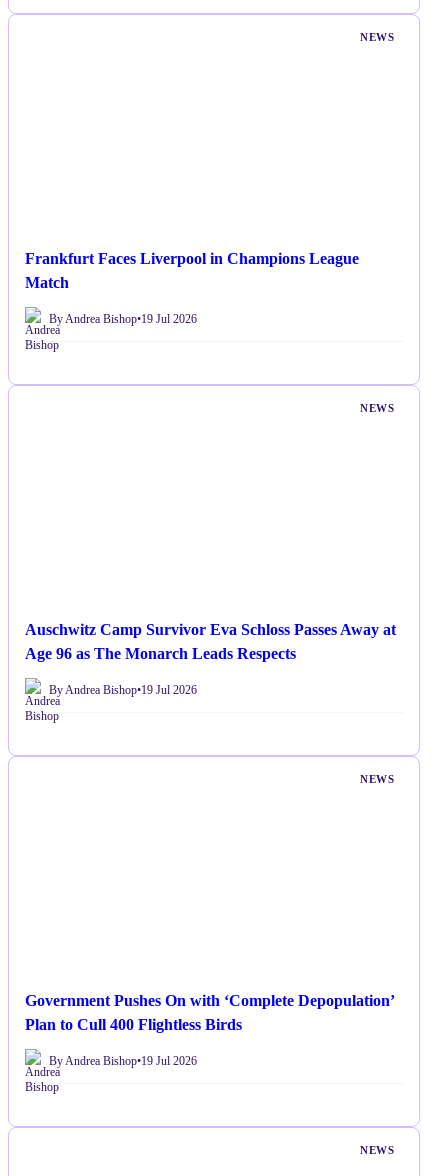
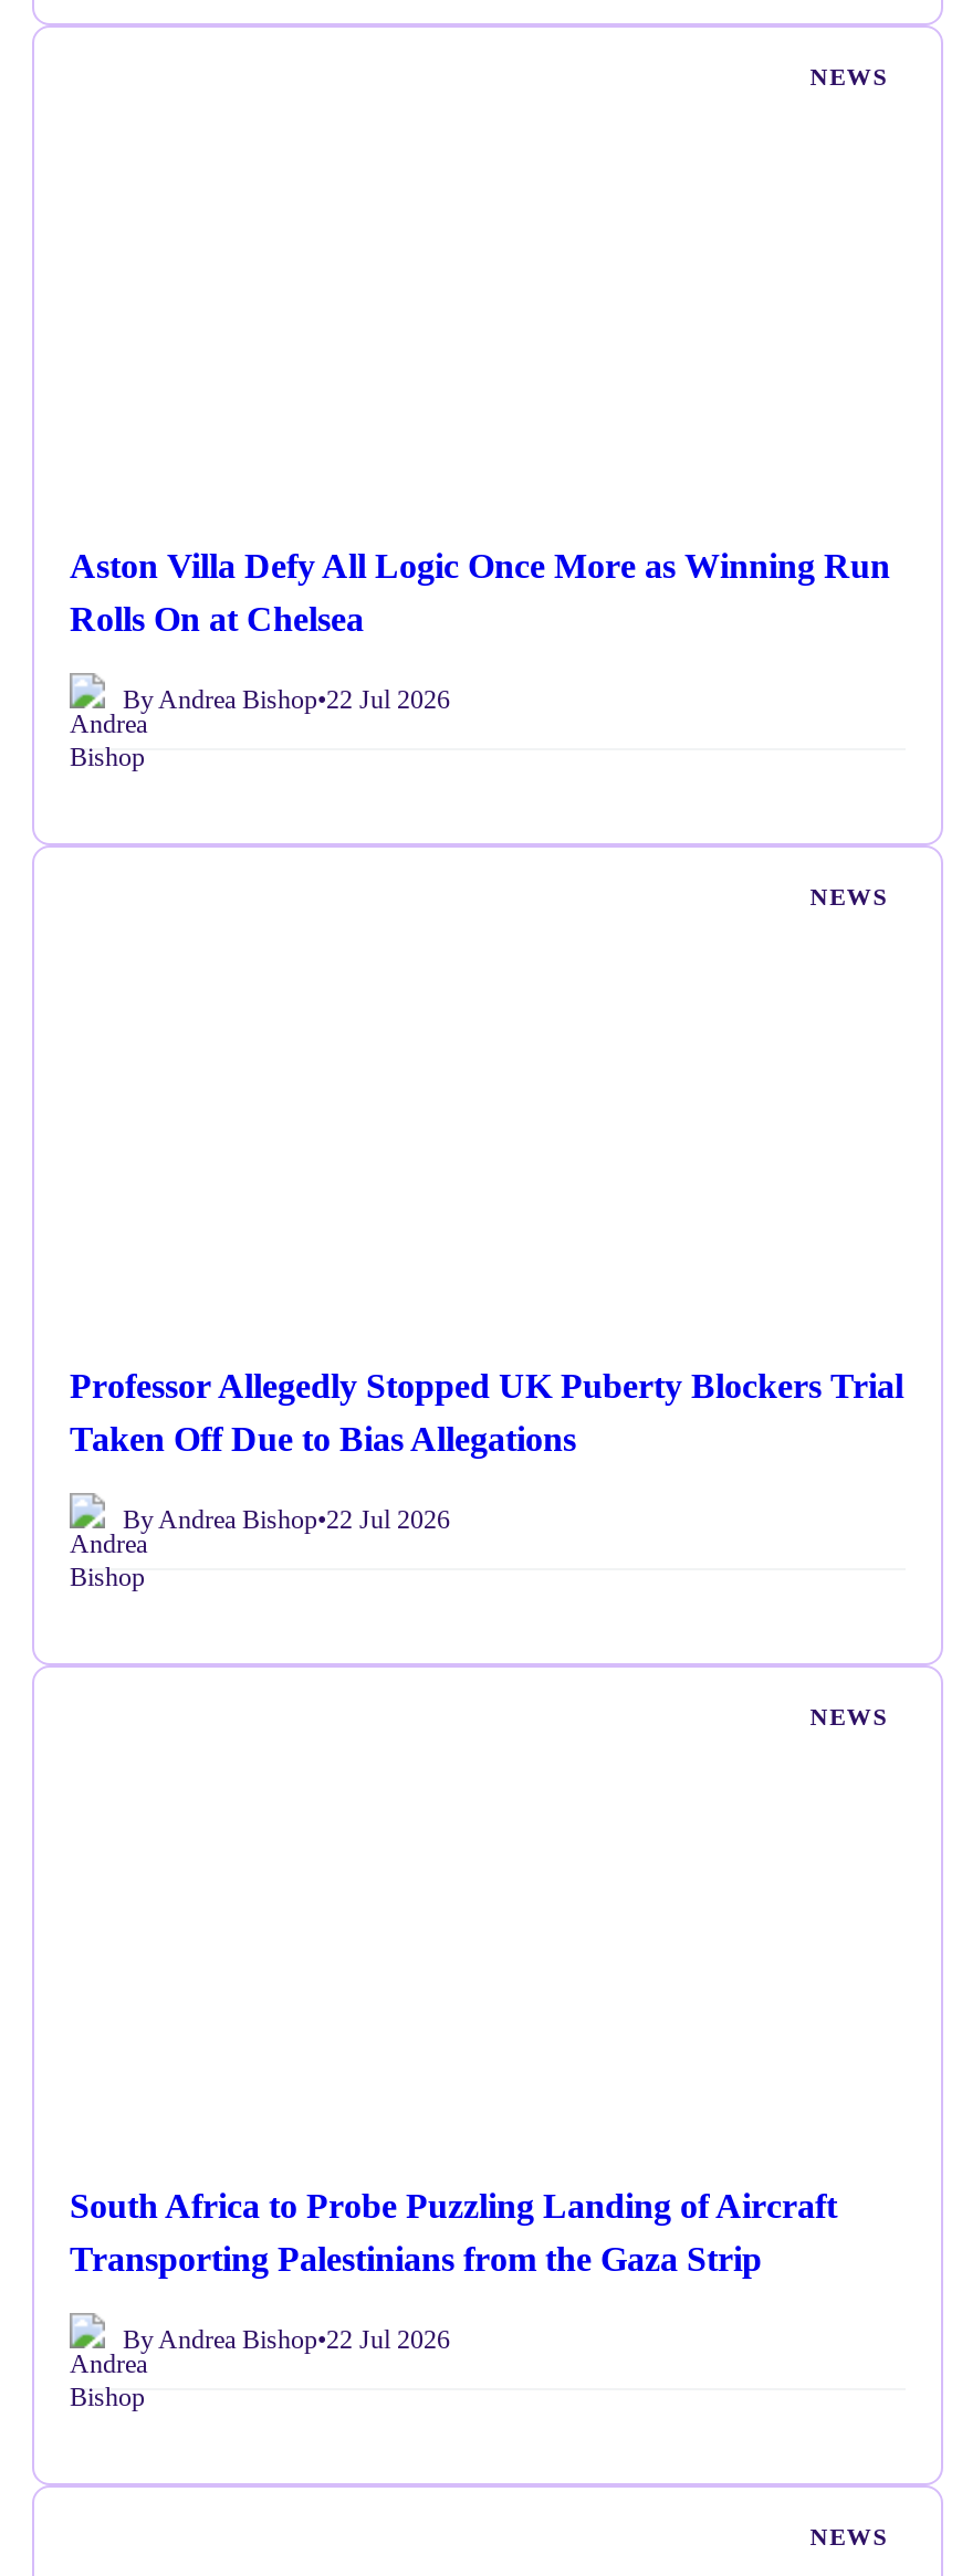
- Frankfurt Faces Liverpool in Champions League
- Match
+ Aston Villa Defy All Logic Once More as Winning Run
+ Rolls On at Chelsea

- By Andrea Bishop•19 Jul 2026
+ By Andrea Bishop•22 Jul 2026

- Auschwitz Camp Survivor Eva Schloss Passes Away at
- Age 96 as The Monarch Leads Respects
+ Professor Allegedly Stopped UK Puberty Blockers Trial
+ Taken Off Due to Bias Allegations

- By Andrea Bishop•19 Jul 2026
+ By Andrea Bishop•22 Jul 2026

- Government Pushes On with ‘Complete Depopulation’
- Plan to Cull 400 Flightless Birds
+ South Africa to Probe Puzzling Landing of Aircraft
+ Transporting Palestinians from the Gaza Strip

- By Andrea Bishop•19 Jul 2026
+ By Andrea Bishop•22 Jul 2026
